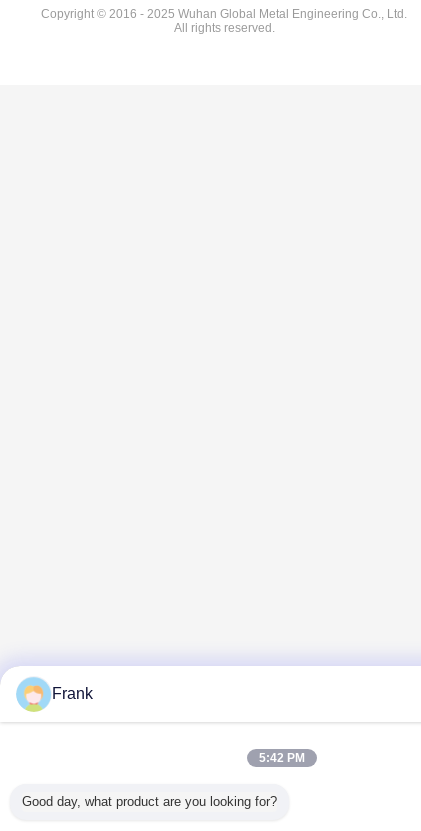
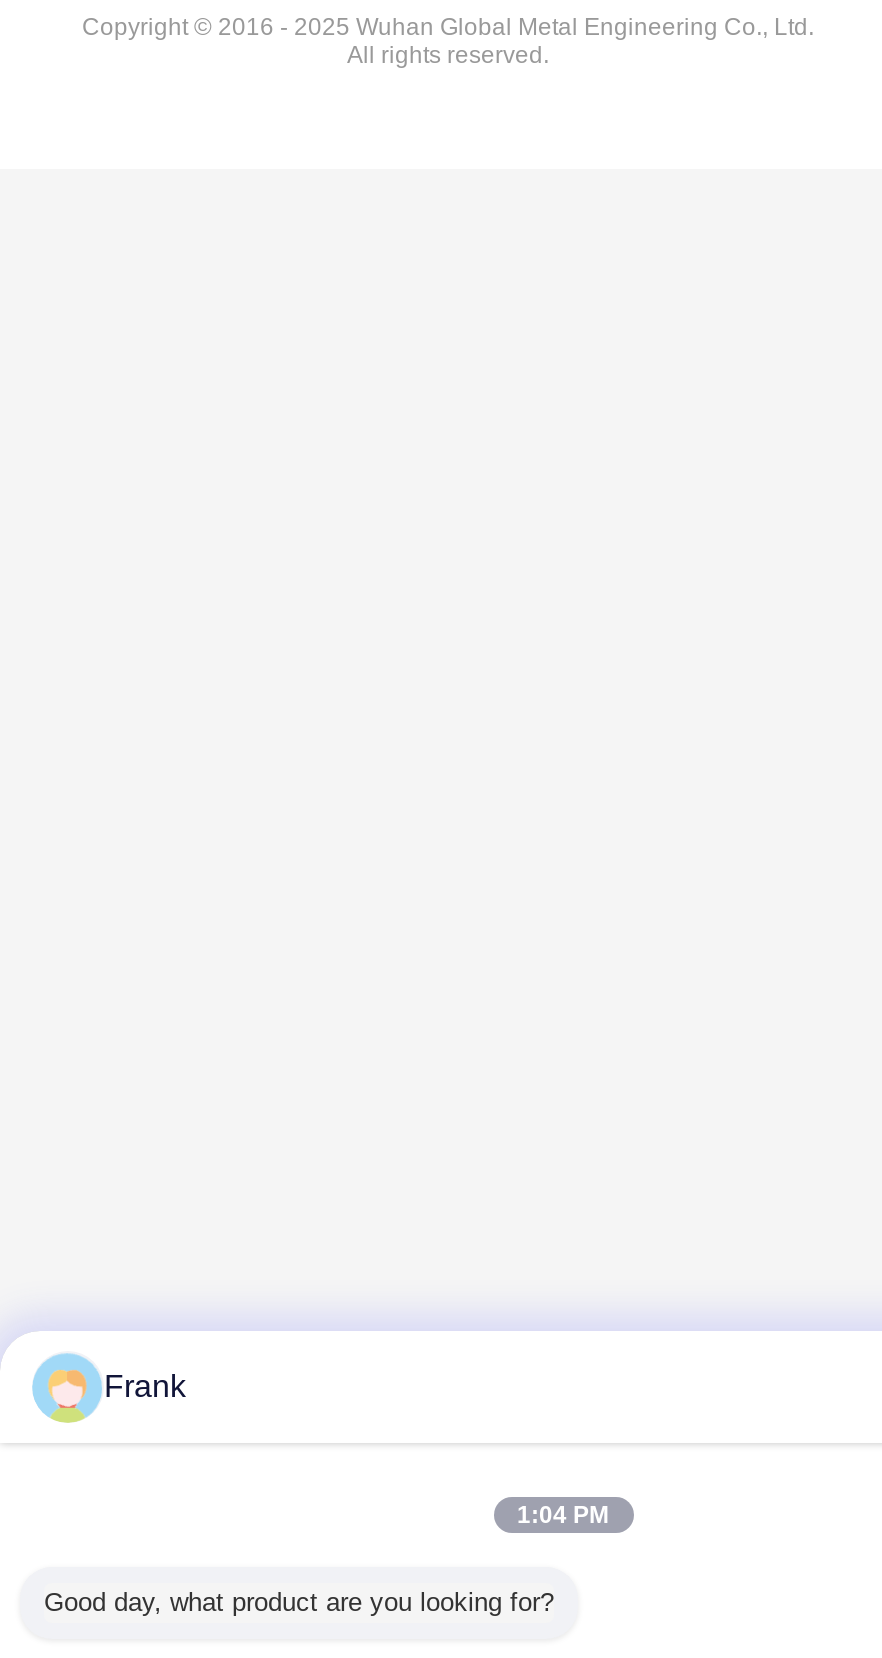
- 5:42 PM
+ 1:04 PM
